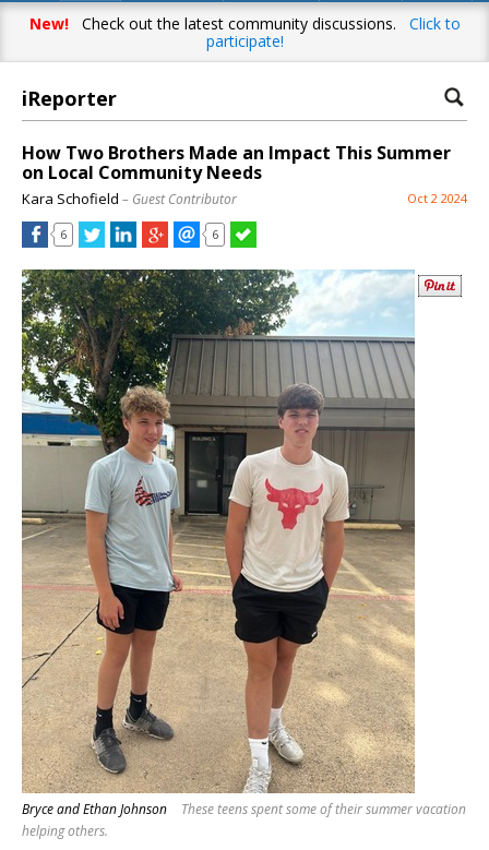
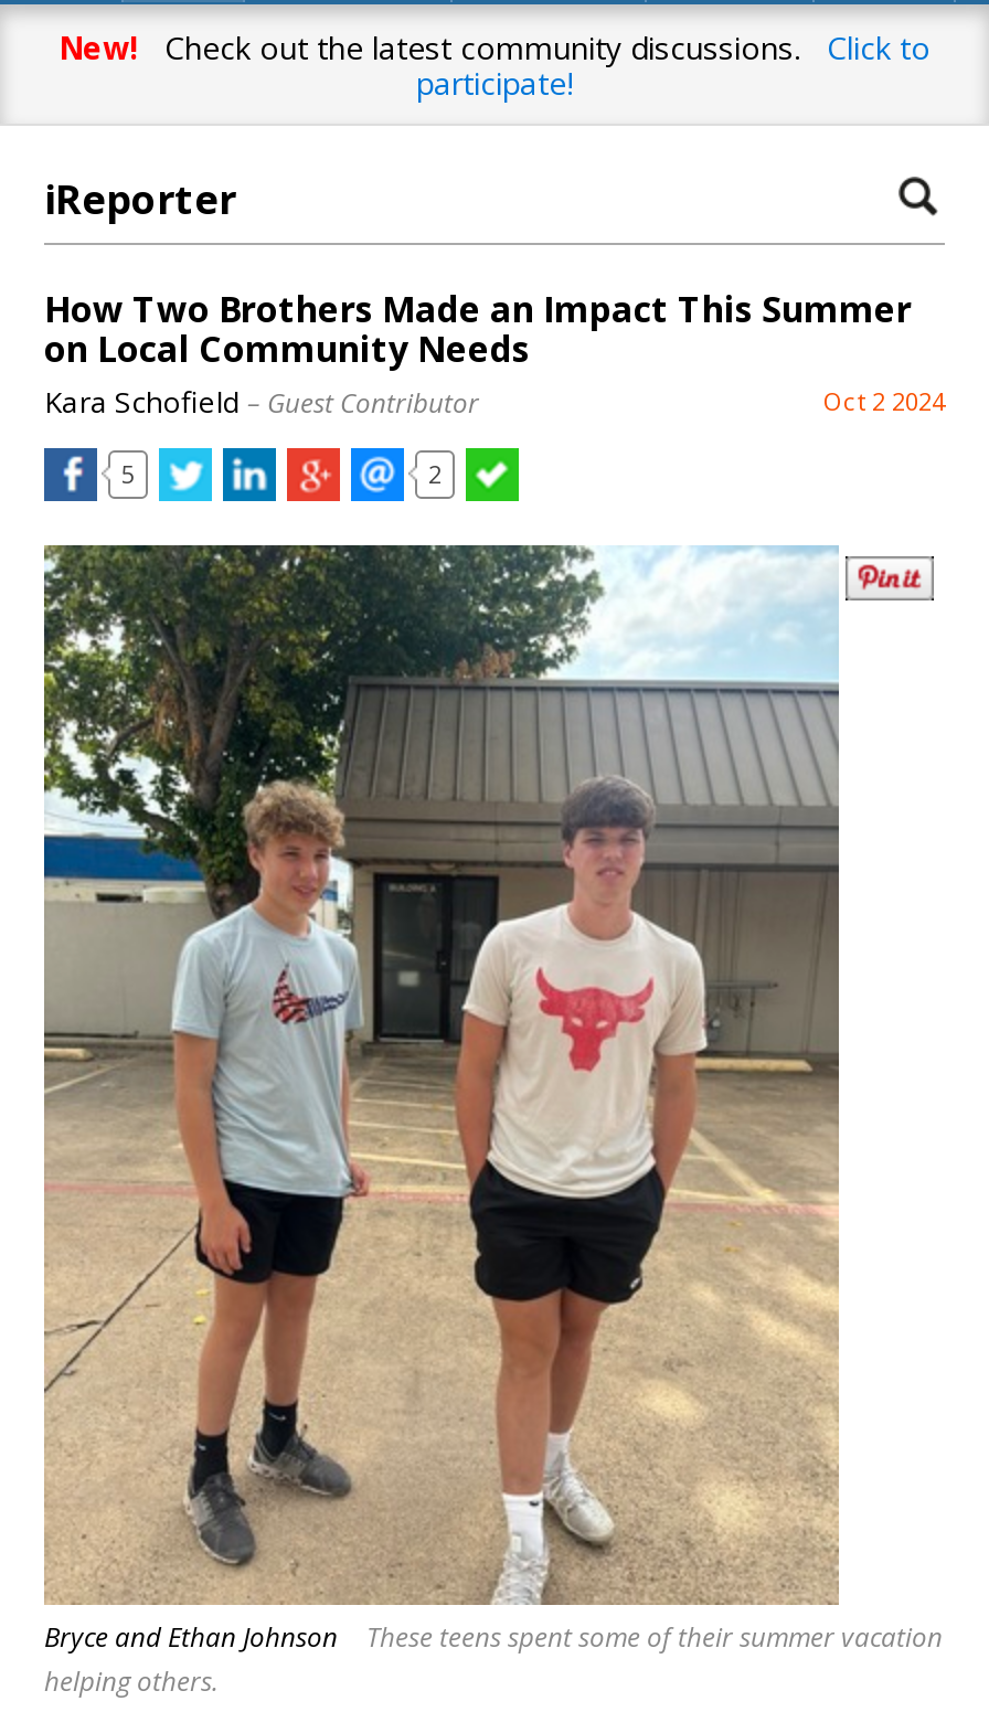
- 6
+ 5

- 6
+ 2
